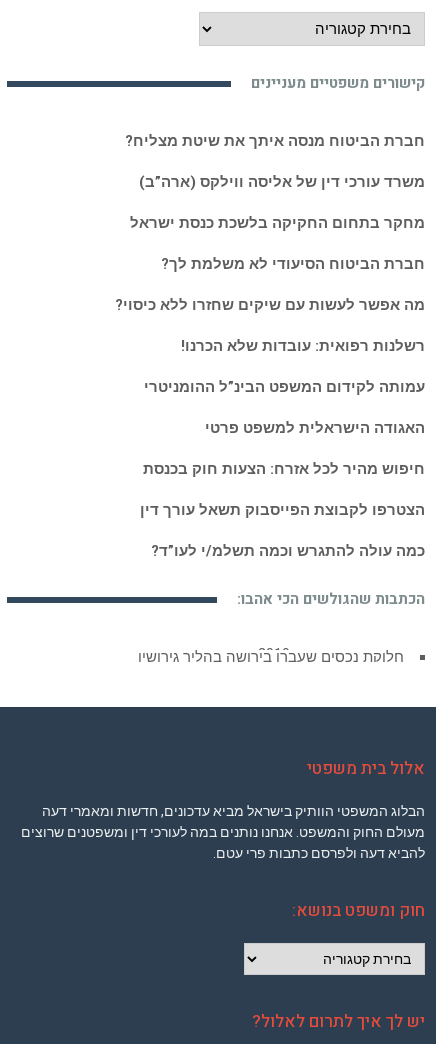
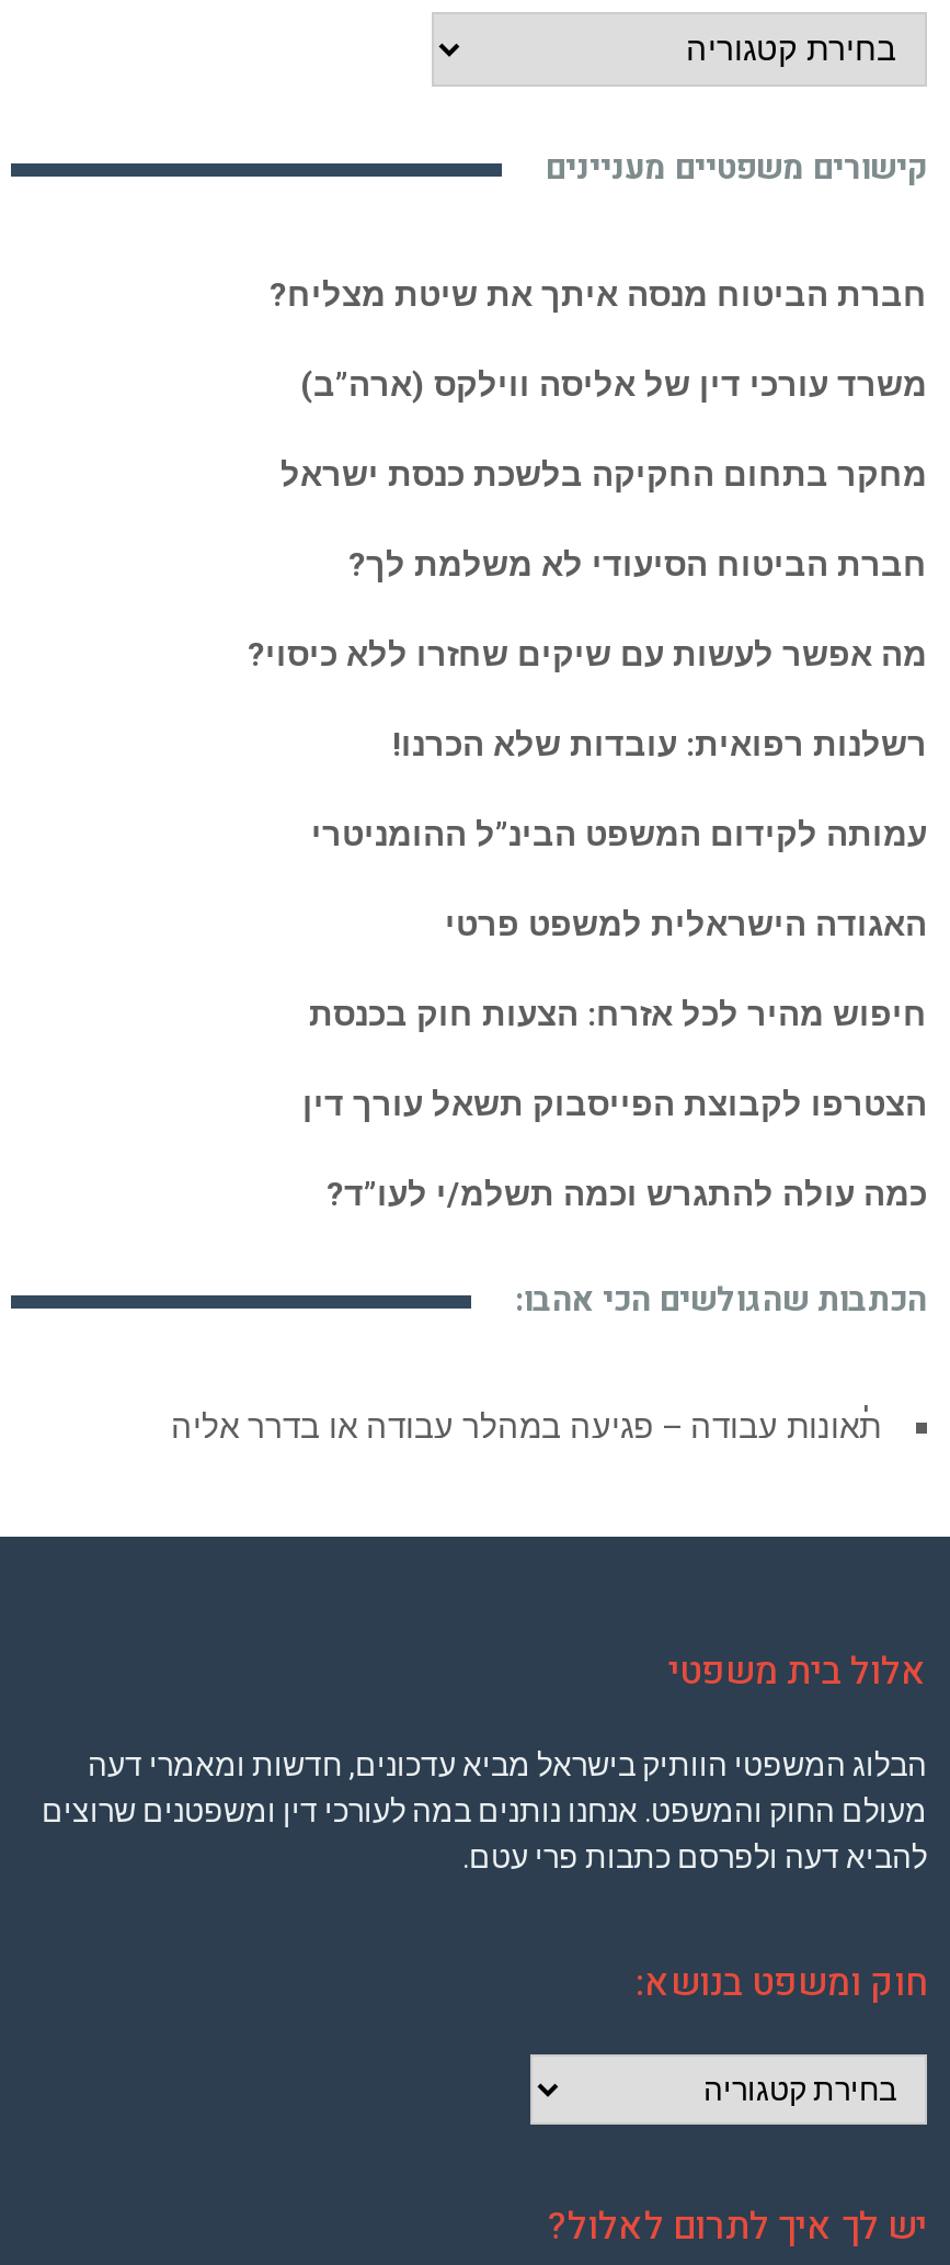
- חלוקת נכסים שעברו בירושה בהליך גירושין
+ תאונות עבודה – פגיעה במהלך עבודה או בדרך אליה
